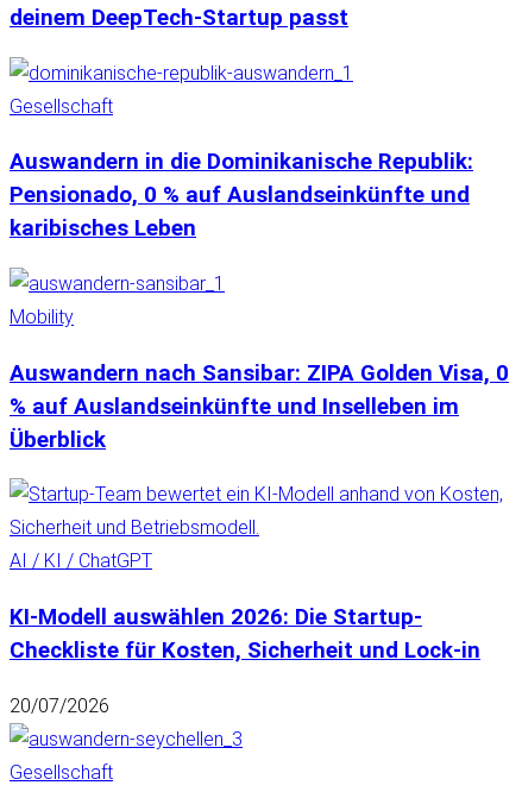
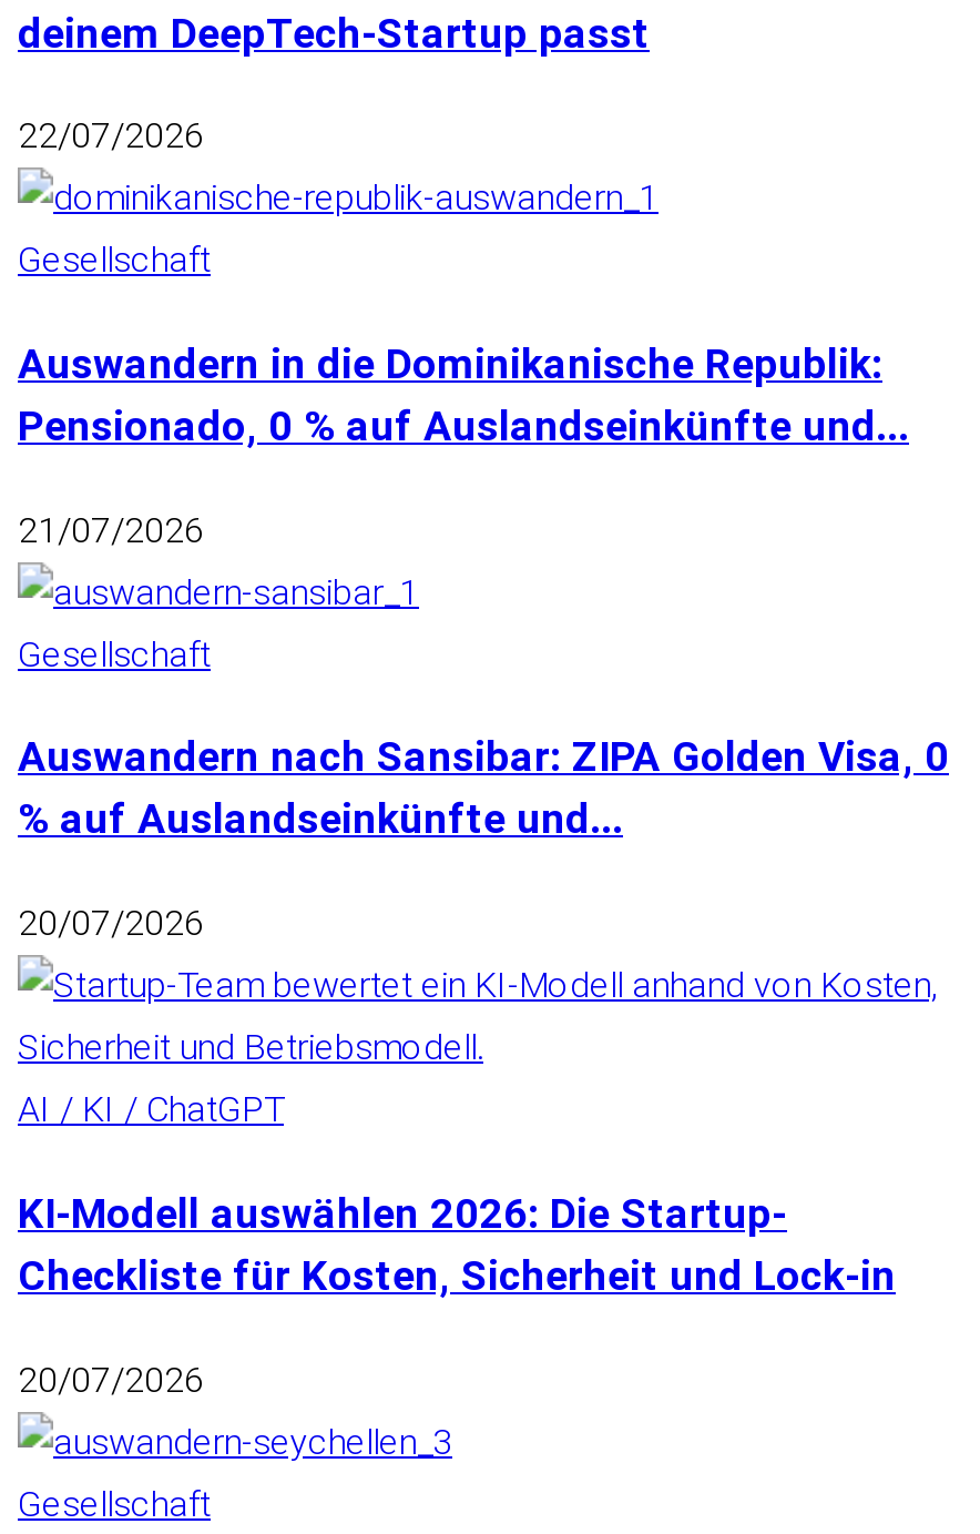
+ 22/07/2026

- Pensionado, 0 % auf Auslandseinkünfte und
- karibisches Leben
- Mobility
+ Pensionado, 0 % auf Auslandseinkünfte und...
+ 21/07/2026
+ Gesellschaft

- % auf Auslandseinkünfte und Inselleben im
- Überblick
+ % auf Auslandseinkünfte und...
+ 20/07/2026
